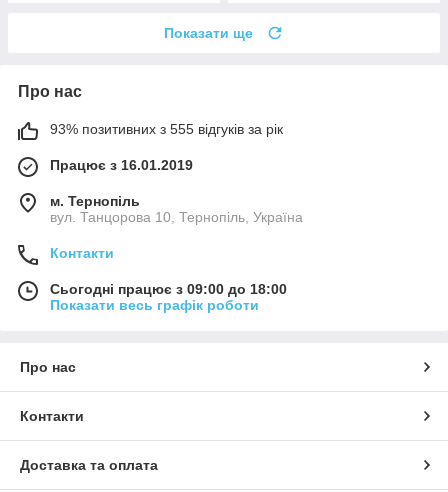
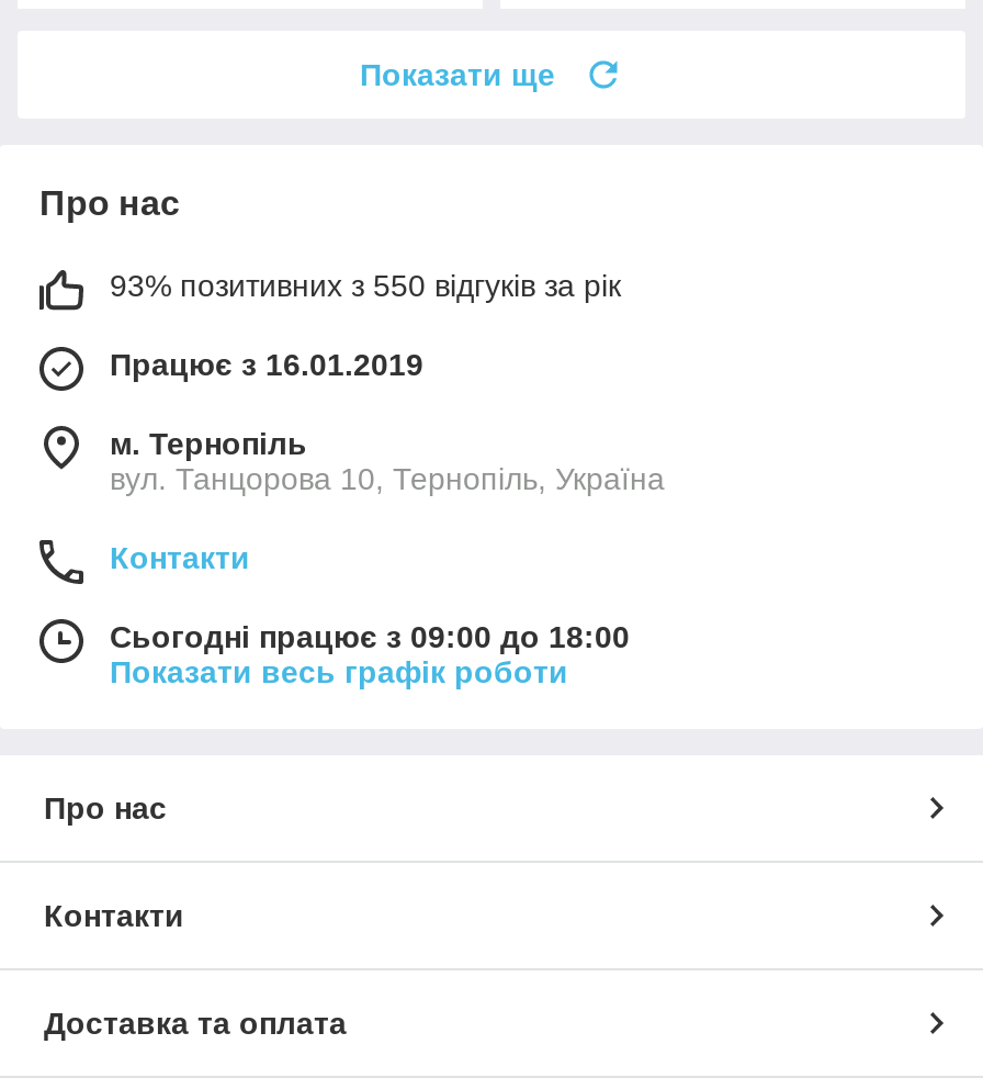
- 93% позитивних з 555 відгуків за рік
+ 93% позитивних з 550 відгуків за рік
